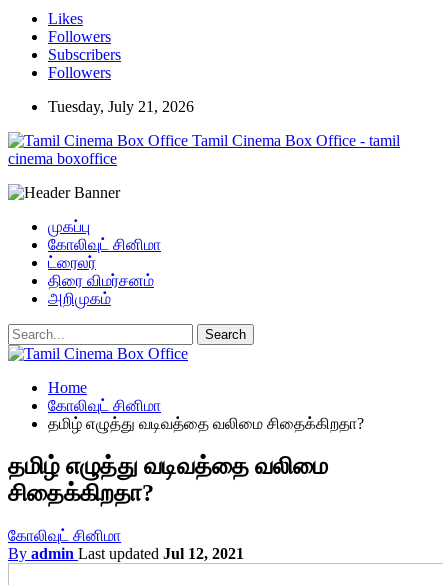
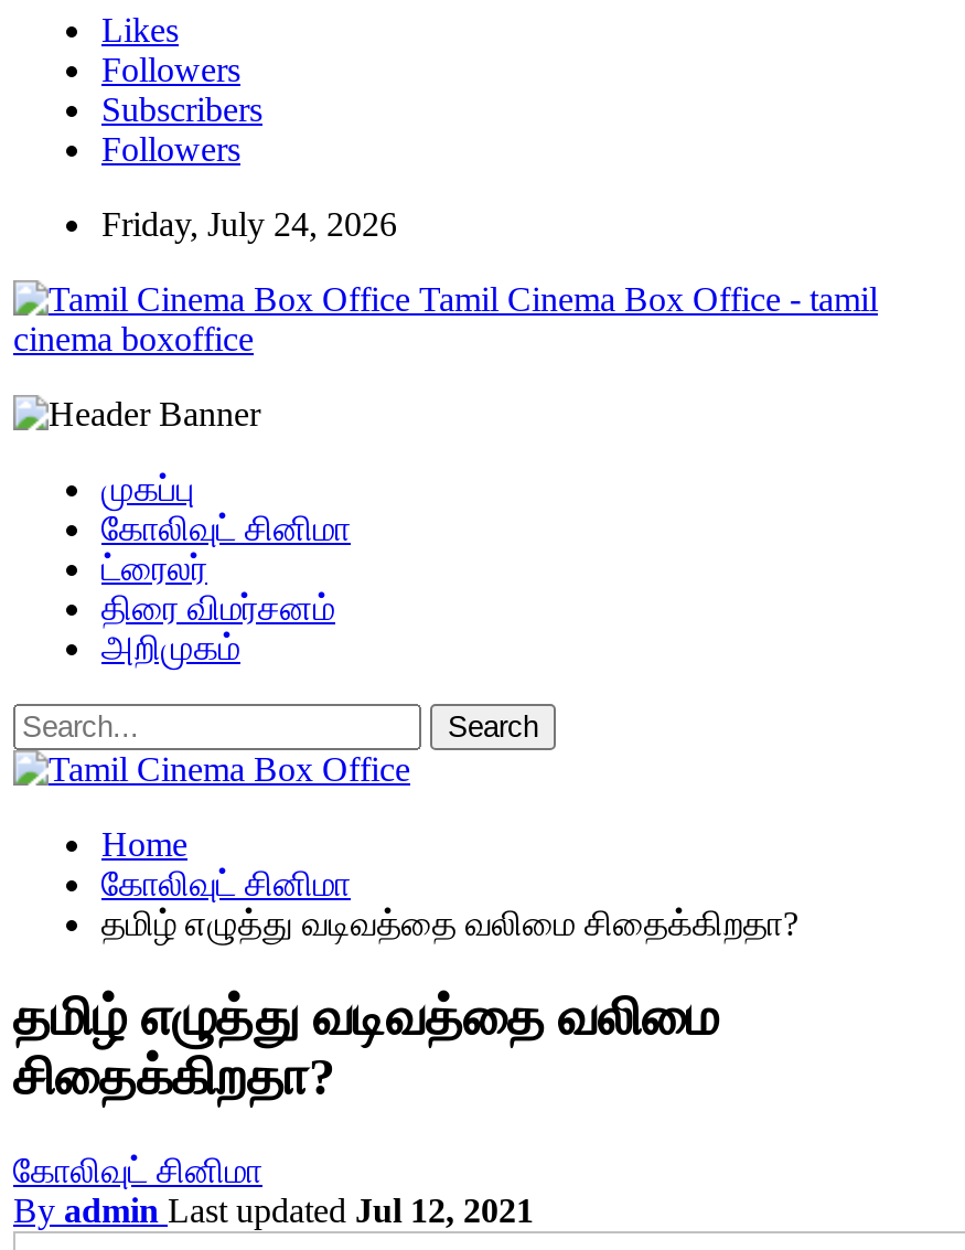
- Tuesday, July 21, 2026
+ Friday, July 24, 2026
